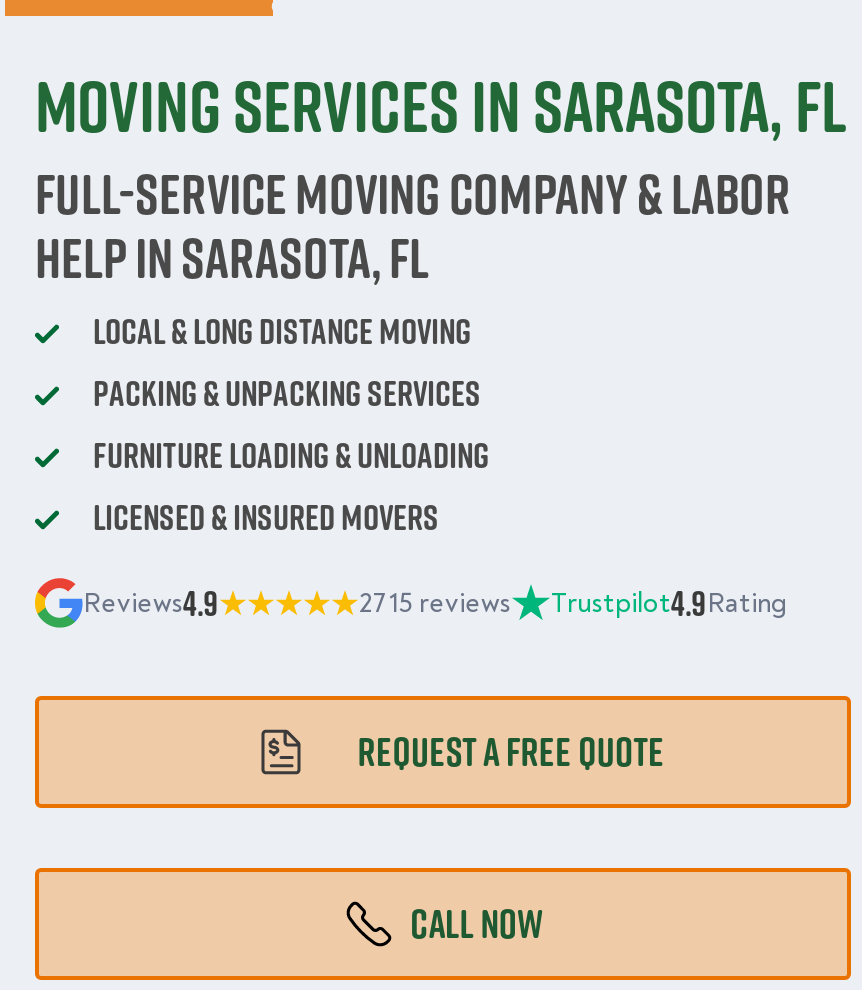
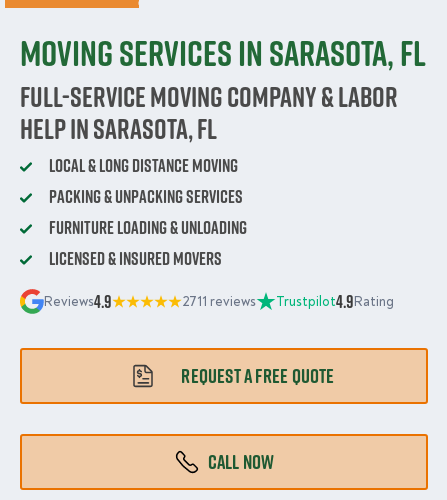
- 2715 reviews Trustpilot4.9Rating
+ 2711 reviews Trustpilot4.9Rating
